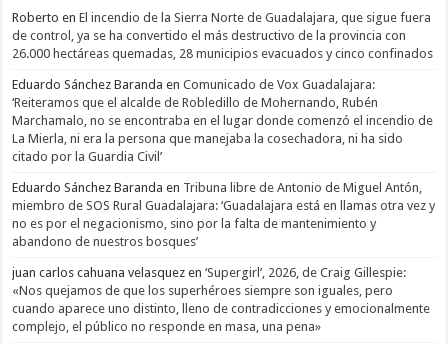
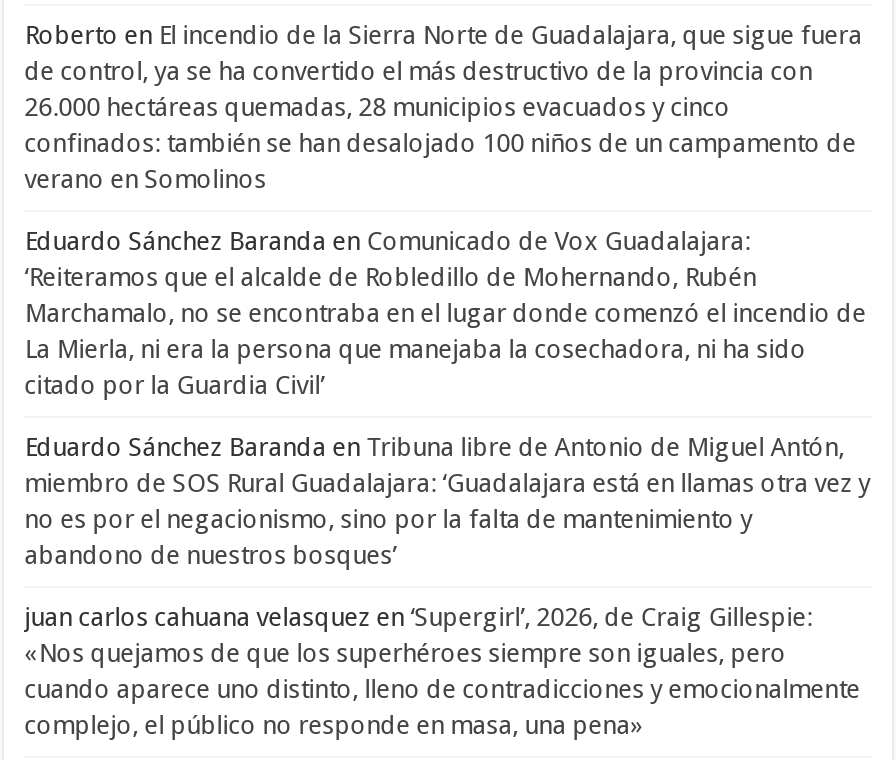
- 26.000 hectáreas quemadas, 28 municipios evacuados y cinco confinados
+ 26.000 hectáreas quemadas, 28 municipios evacuados y cinco
+ confinados: también se han desalojado 100 niños de un campamento de
+ verano en Somolinos
